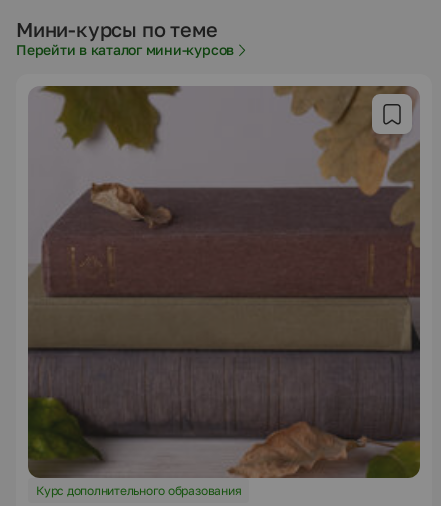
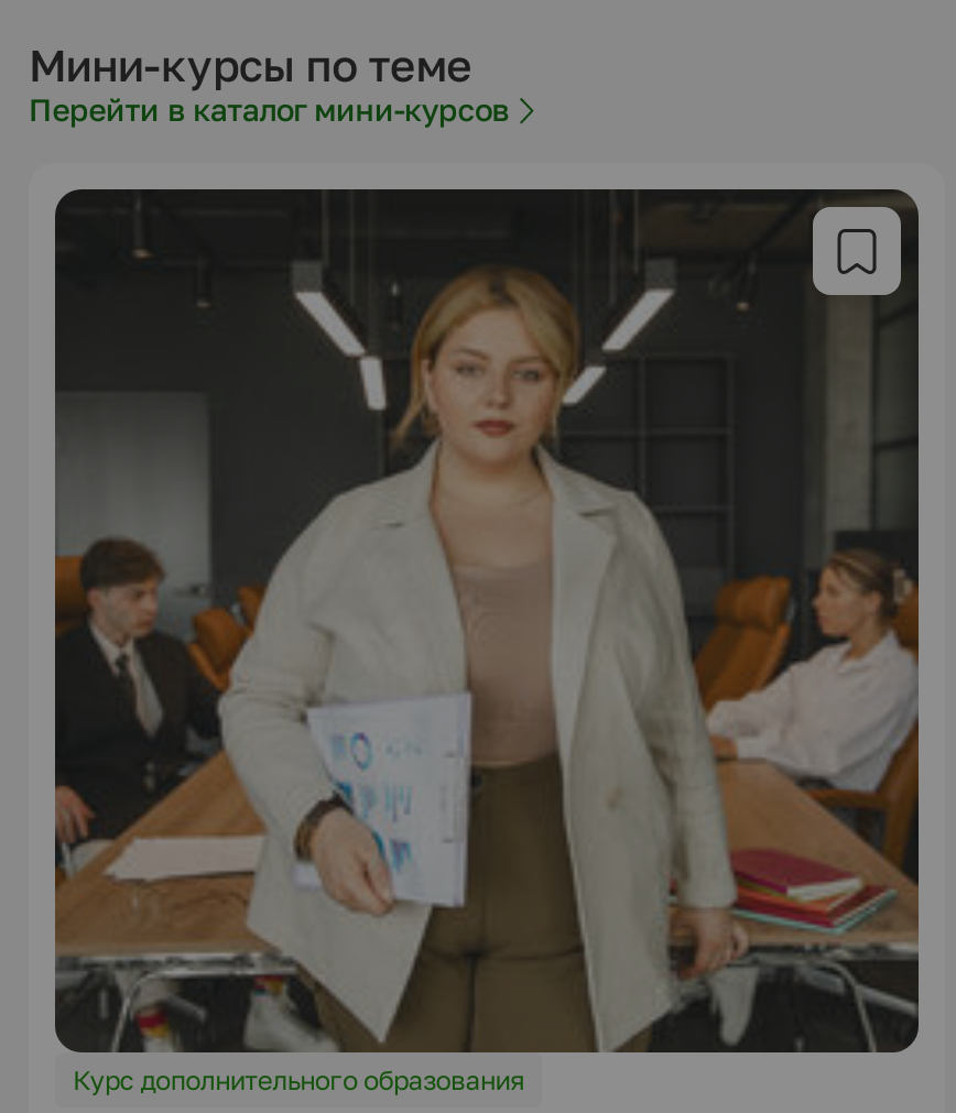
- [image]
+ [image]
